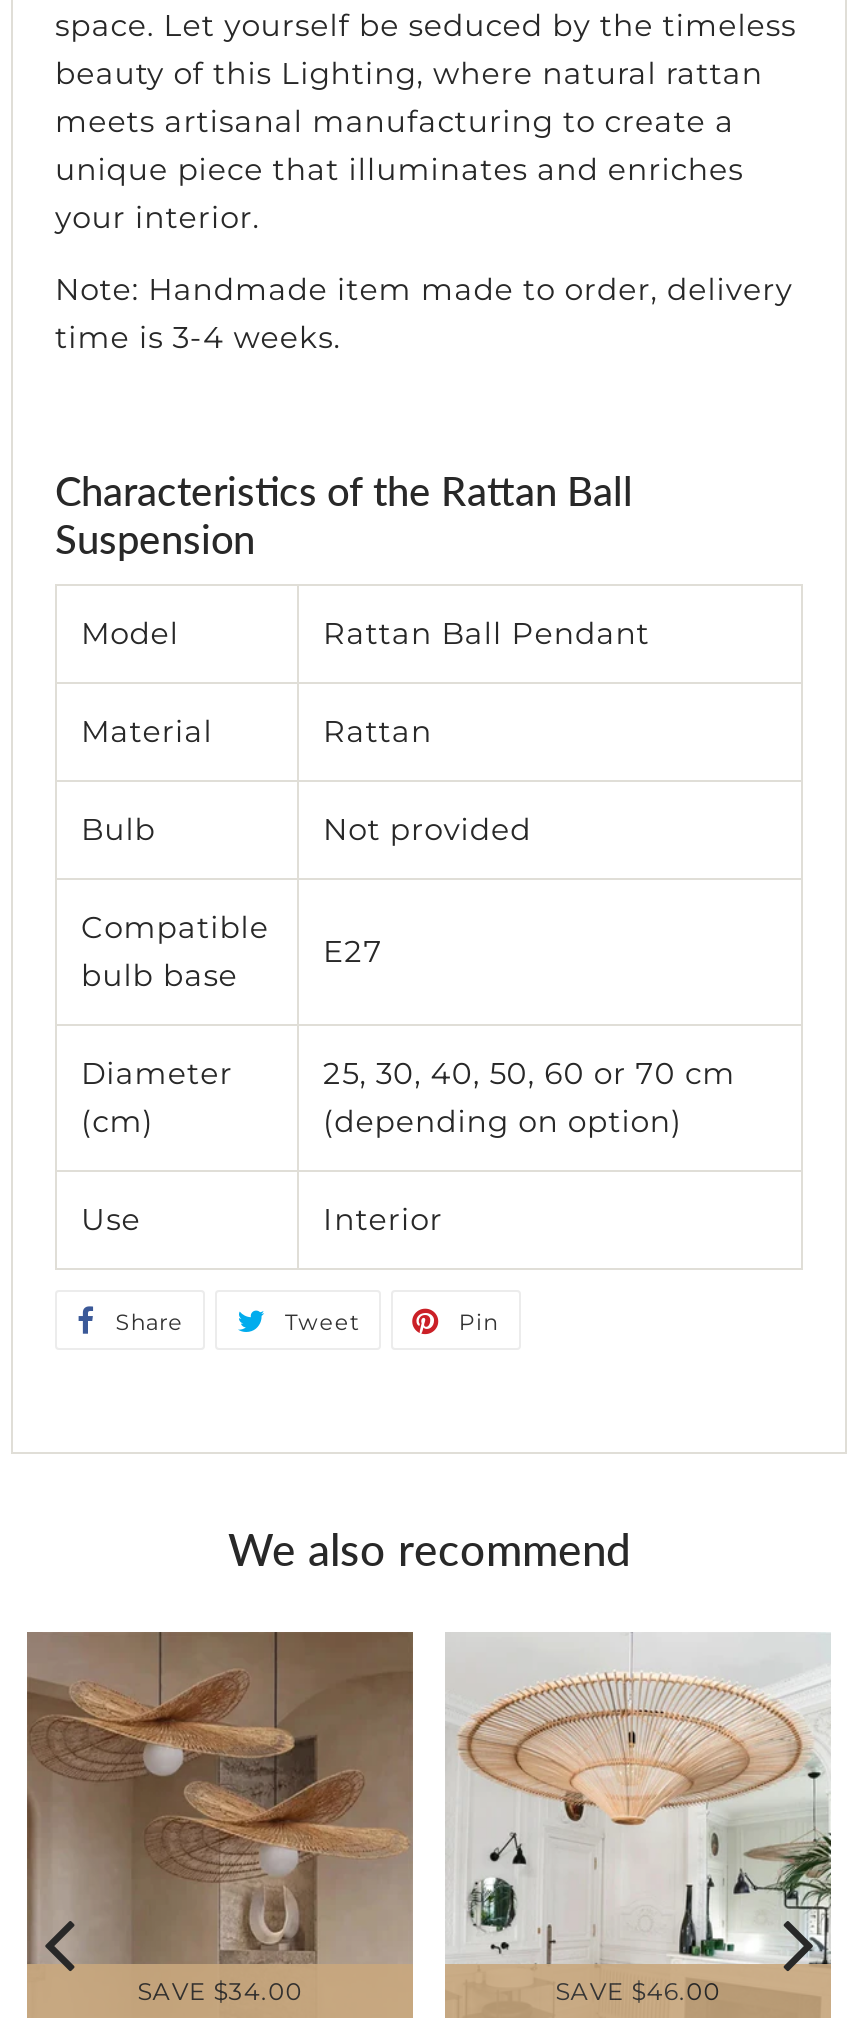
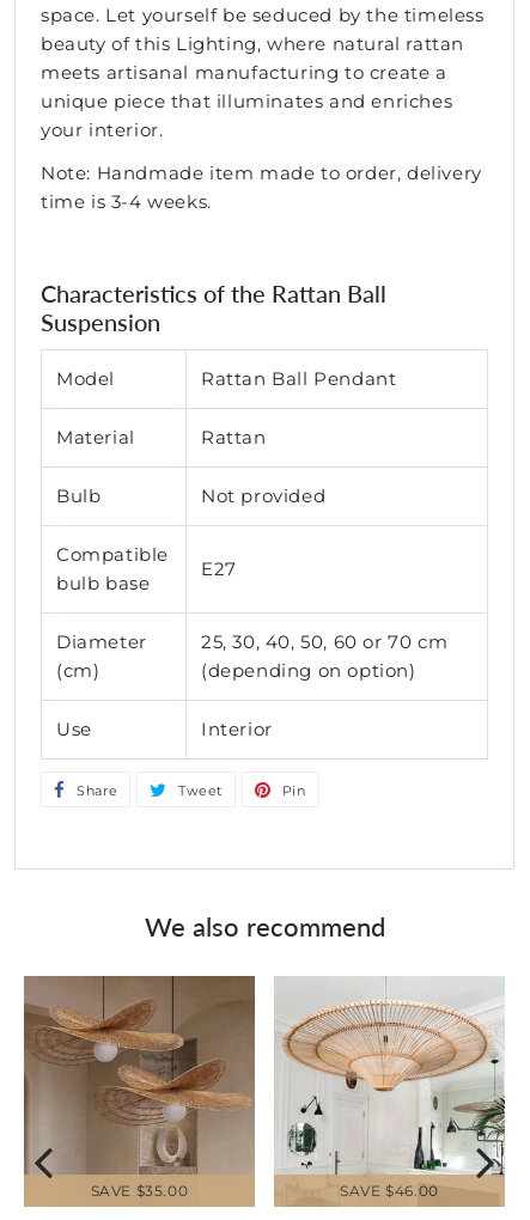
- SAVE $34.00
+ SAVE $35.00
